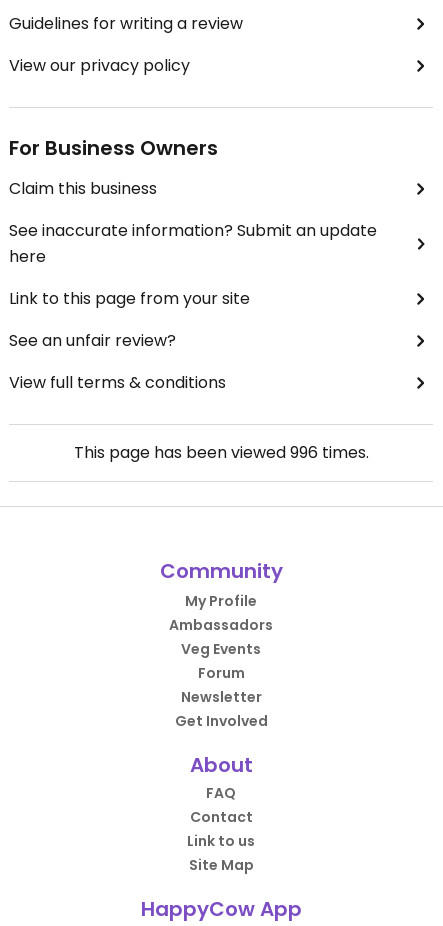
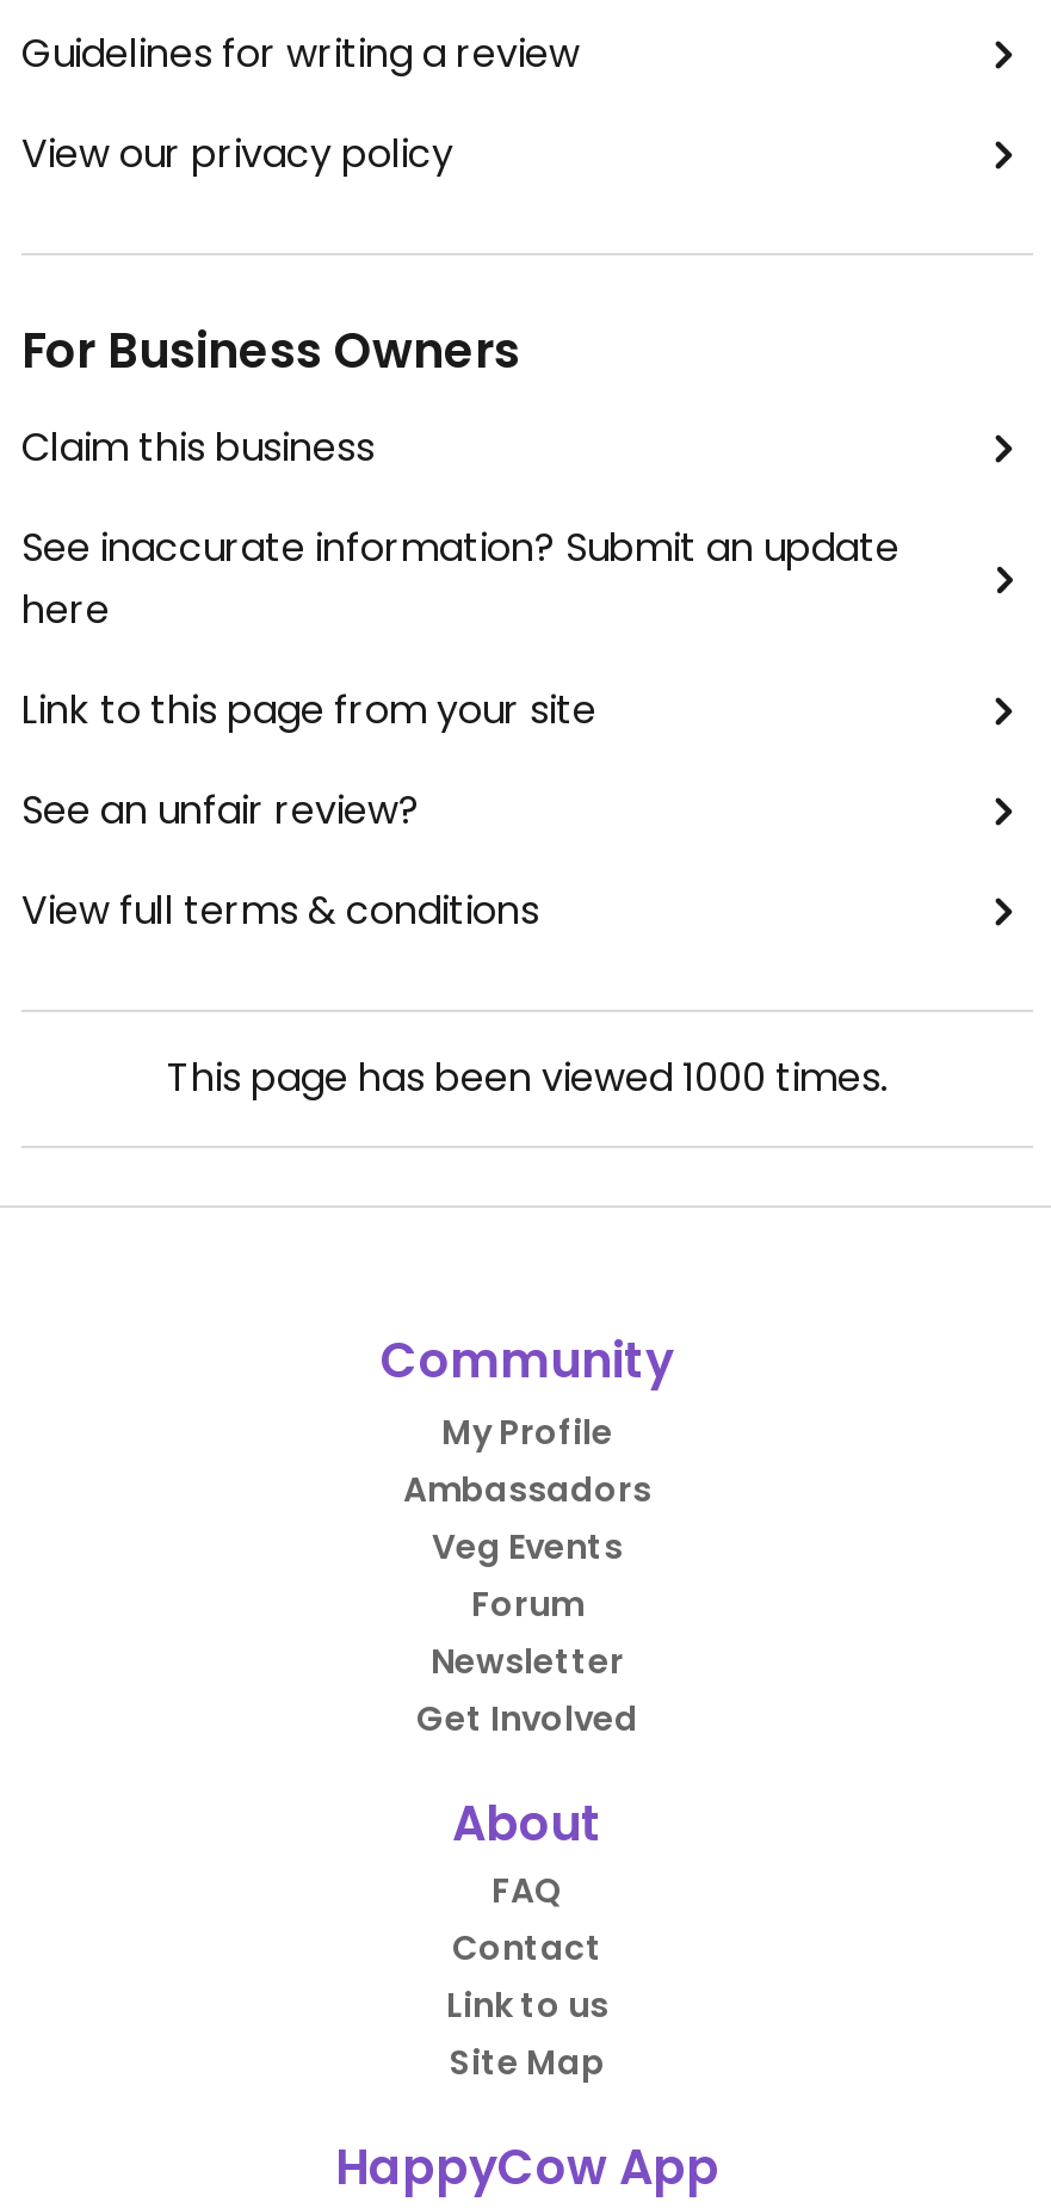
- This page has been viewed 996 times.
+ This page has been viewed 1000 times.
